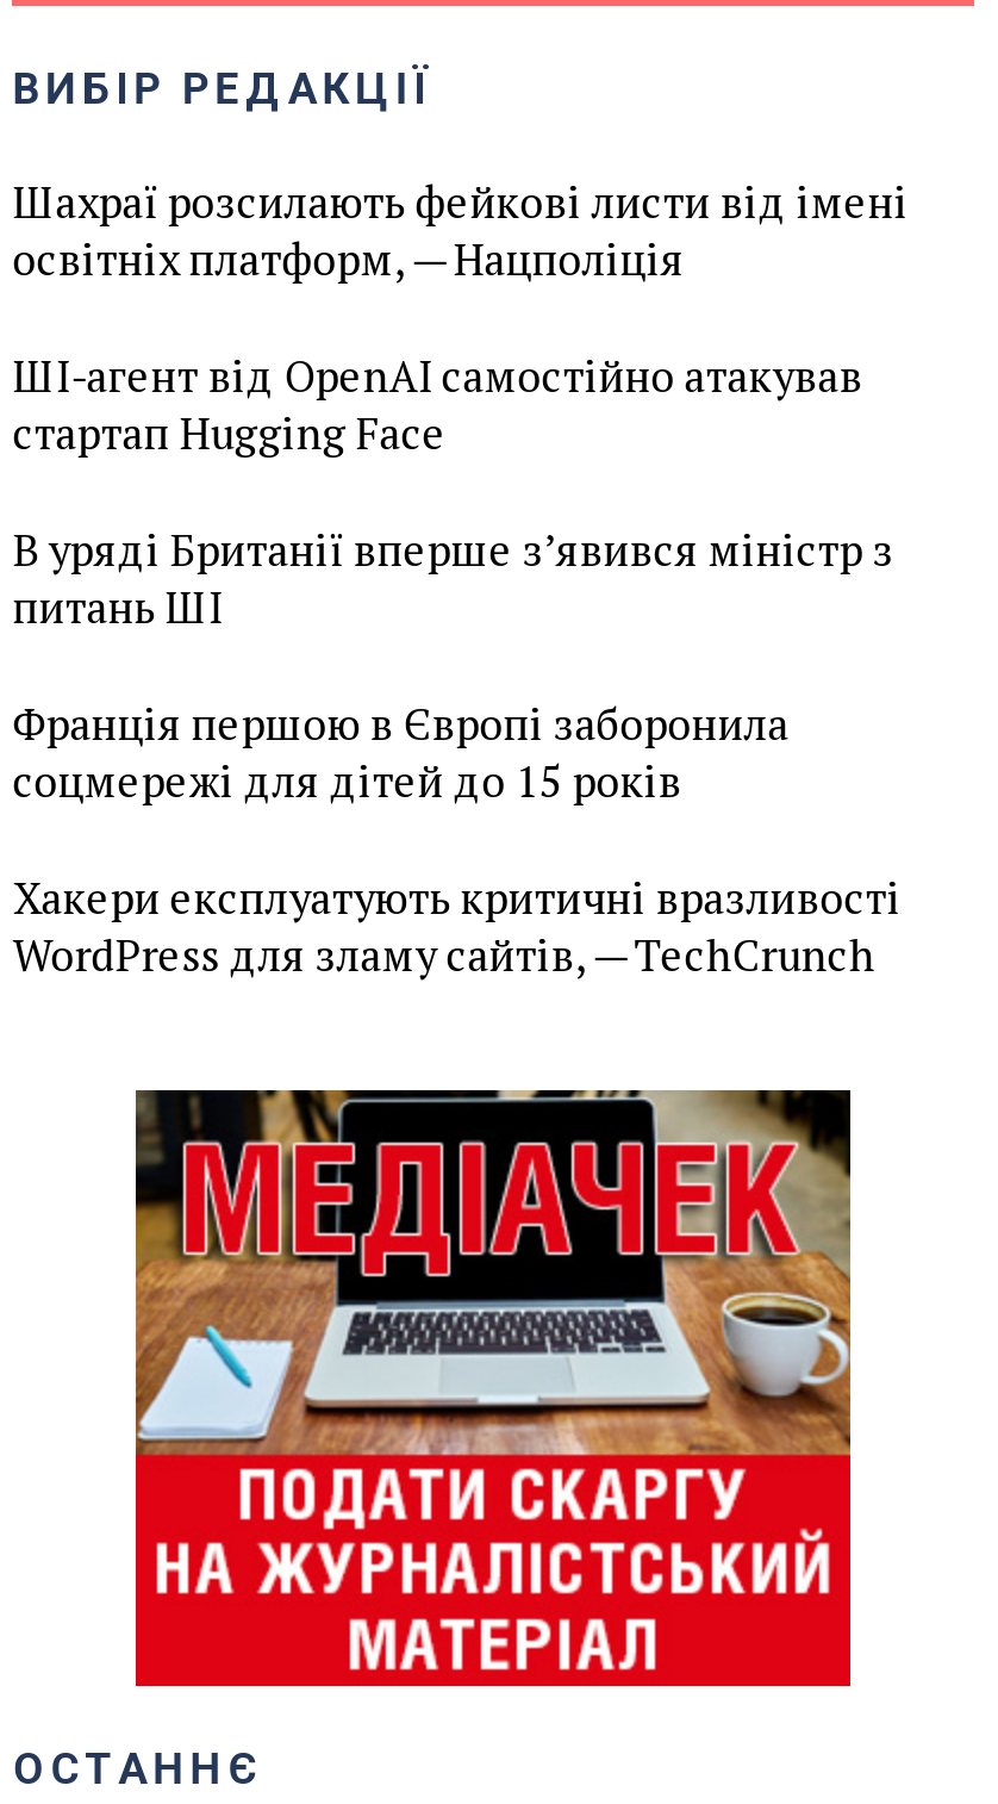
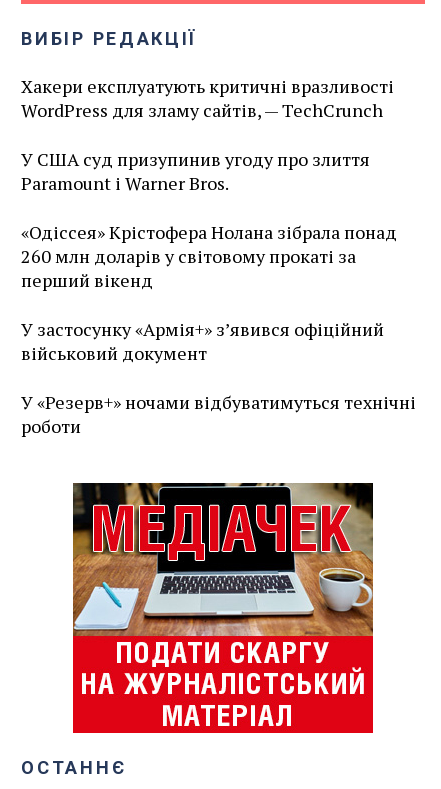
- Шахраї розсилають фейкові листи від імені
- освітніх платформ, — Нацполіція
- ШІ-агент від OpenAI самостійно атакував
- стартап Hugging Face
- В уряді Британії вперше зʼявився міністр з
- питань ШІ
- Франція першою в Європі заборонила
- соцмережі для дітей до 15 років

moved up: Хакери експлуатують критичні вразливості | WordPress для зламу сайтів, — TechCrunch

+ У США суд призупинив угоду про злиття
+ Paramount і Warner Bros.
+ «Одіссея» Крістофера Нолана зібрала понад
+ 260 млн доларів у світовому прокаті за
+ перший вікенд
+ У застосунку «Армія+» зʼявився офіційний
+ військовий документ
+ У «Резерв+» ночами відбуватимуться технічні
+ роботи
